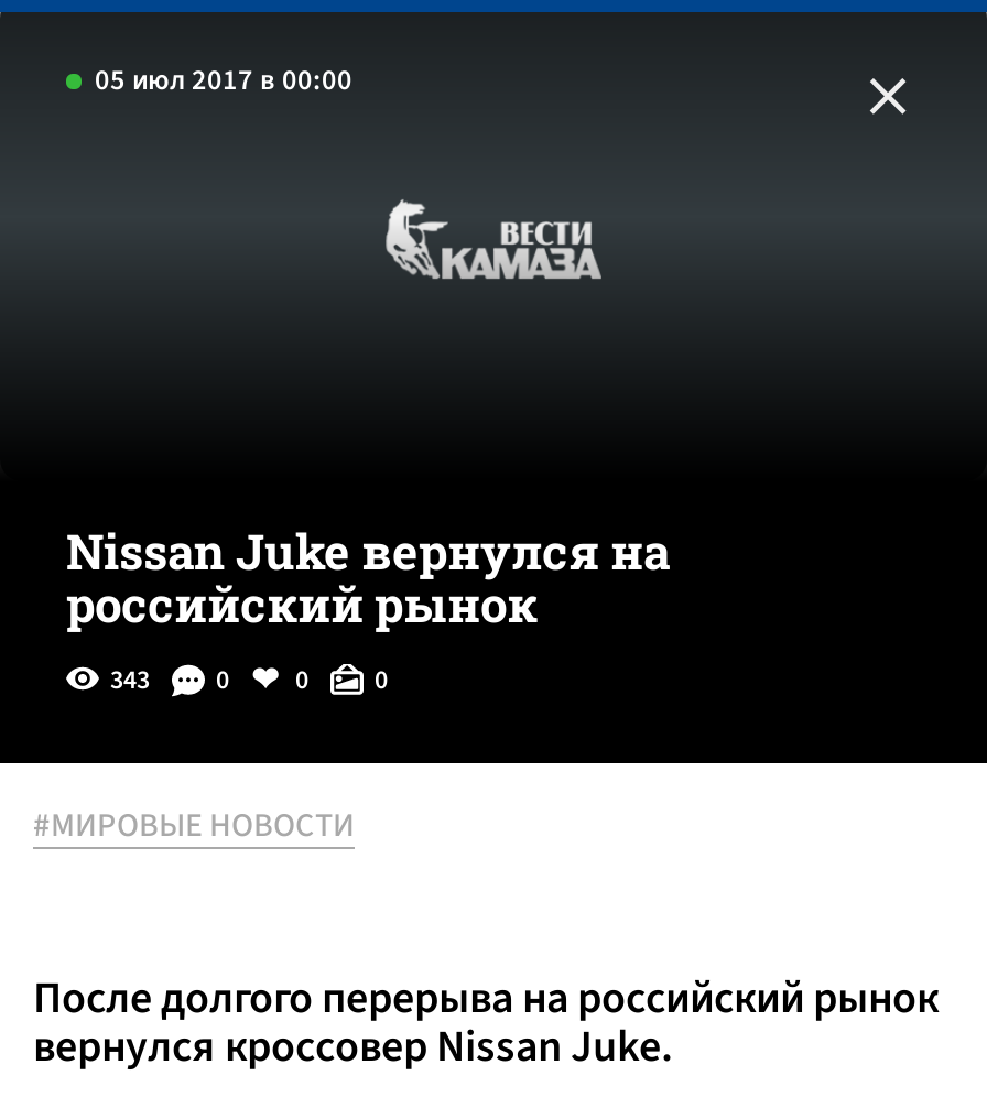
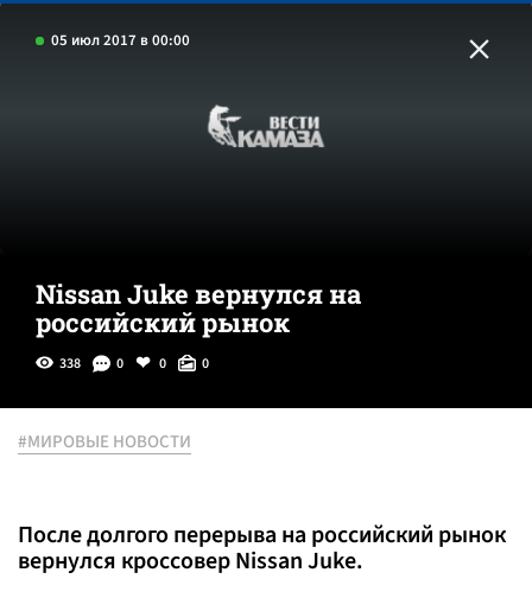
- 343 0 0 0
+ 338 0 0 0
